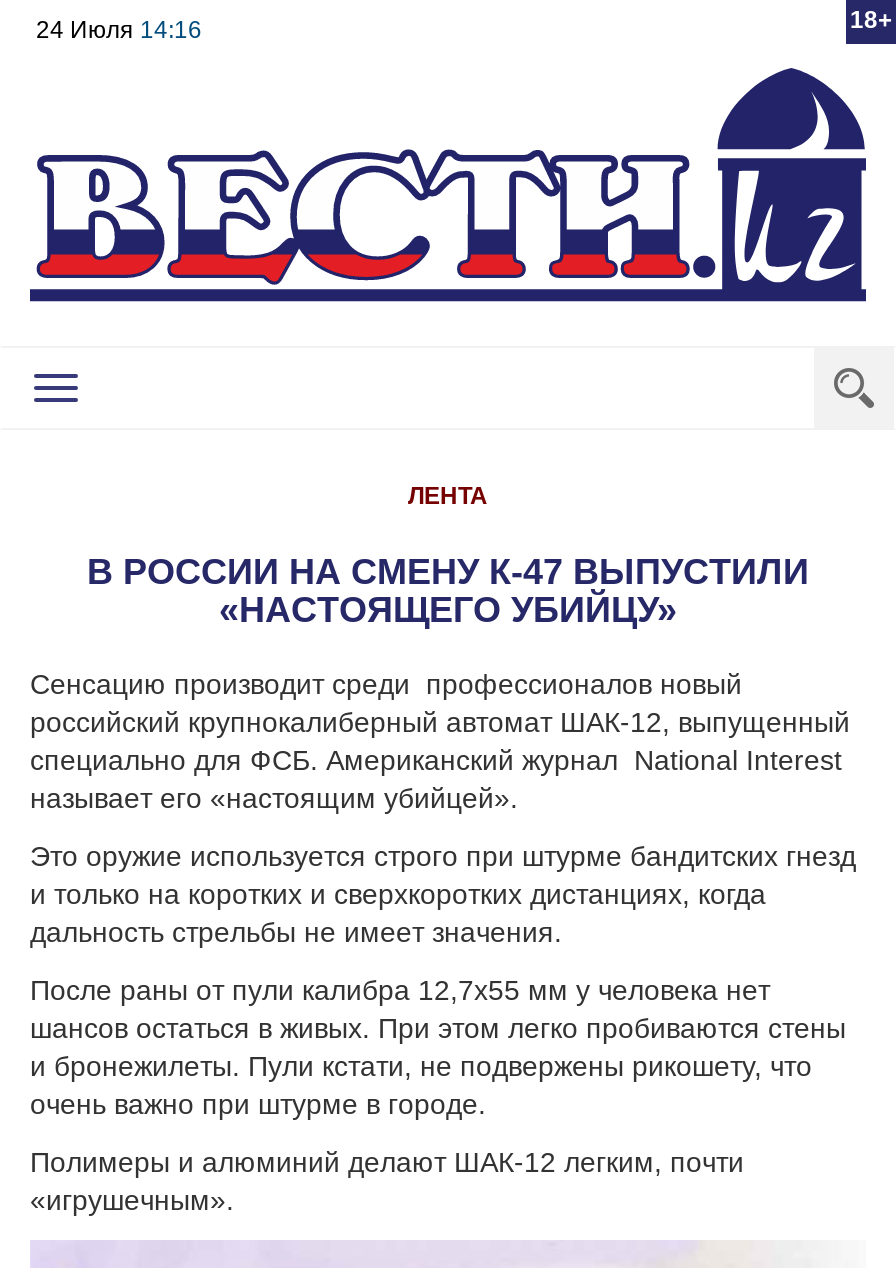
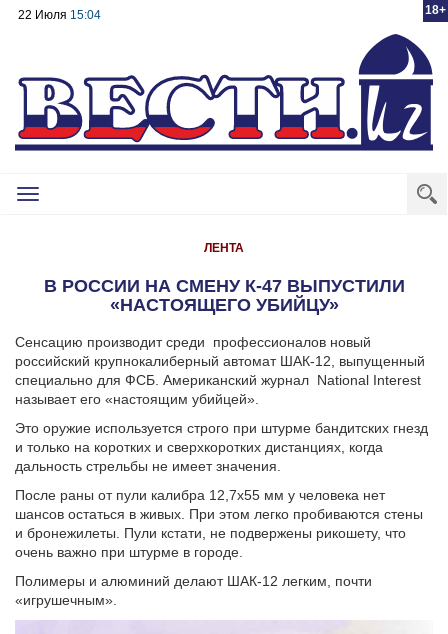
- 24 Июля 14:16
+ 22 Июля 15:04
